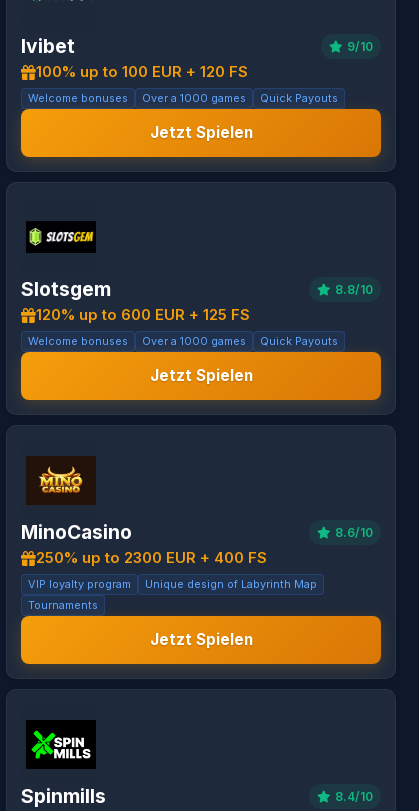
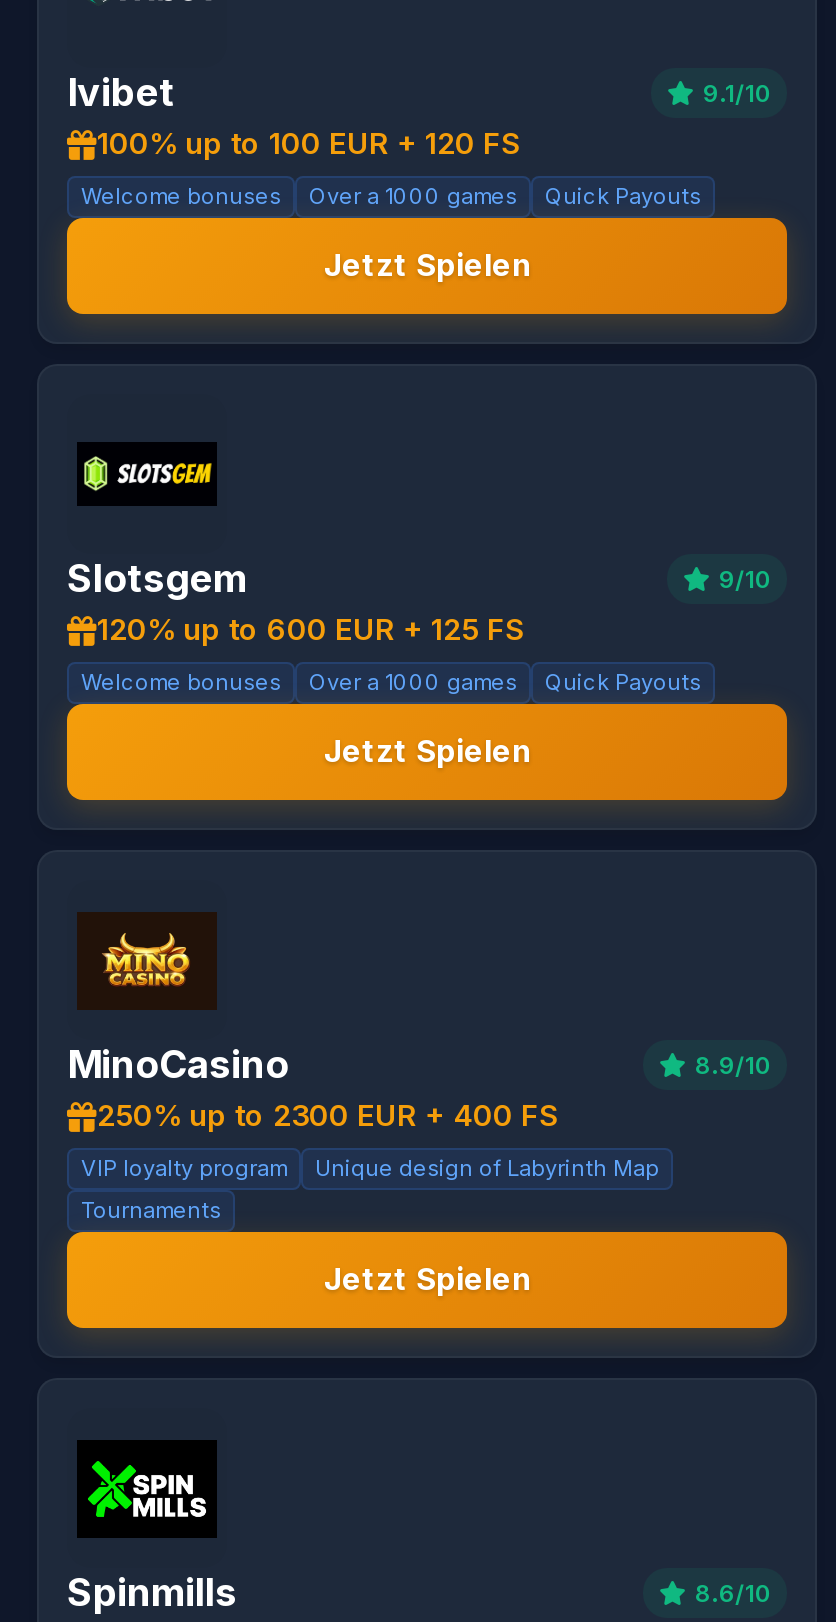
- 9/10
+ 9.1/10

- 8.8/10
+ 9/10

- 8.6/10
+ 8.9/10

- 8.4/10
+ 8.6/10
